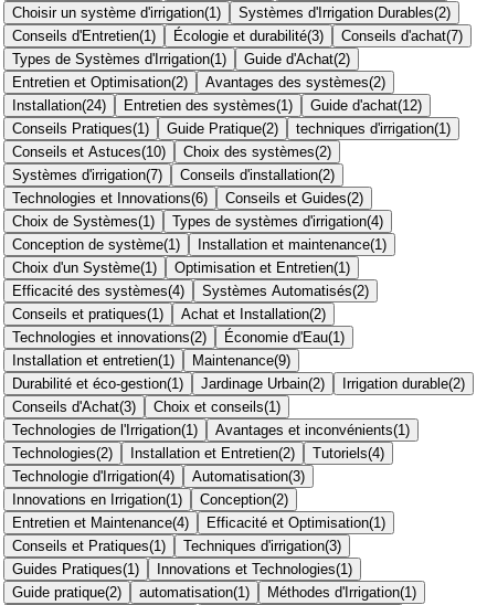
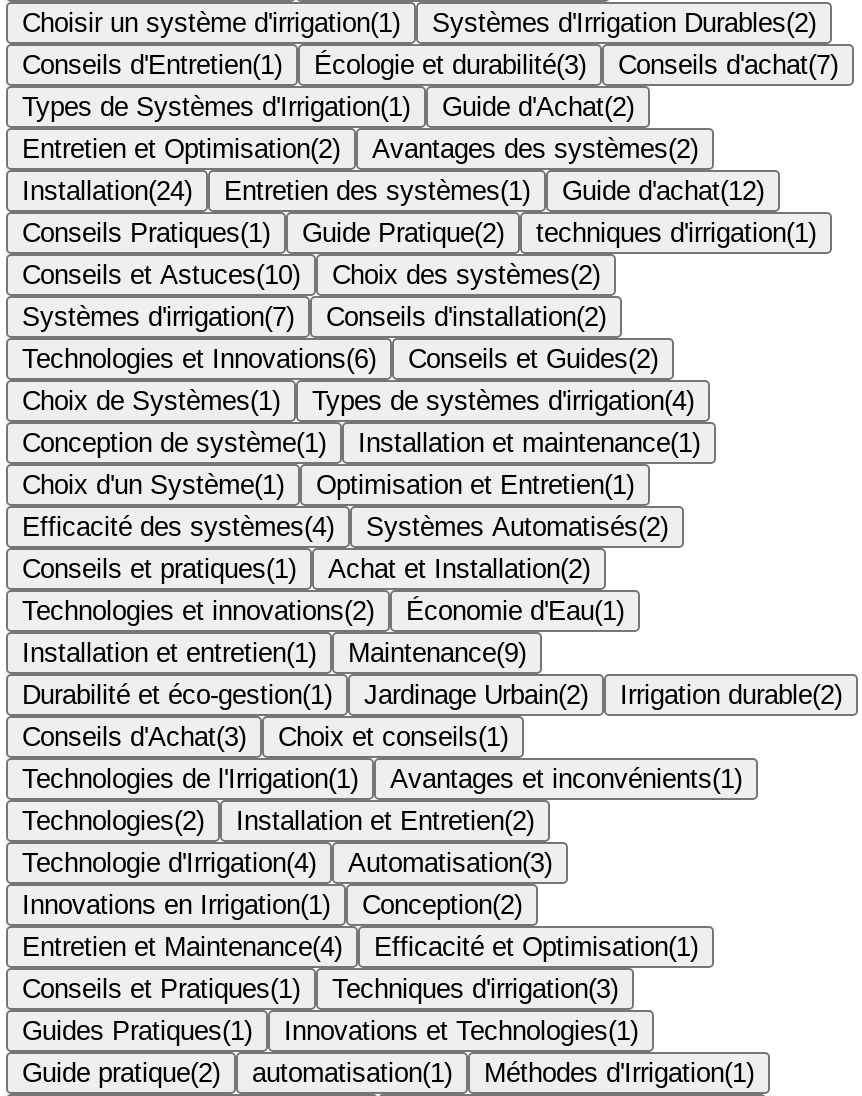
- Tutoriels(4)
